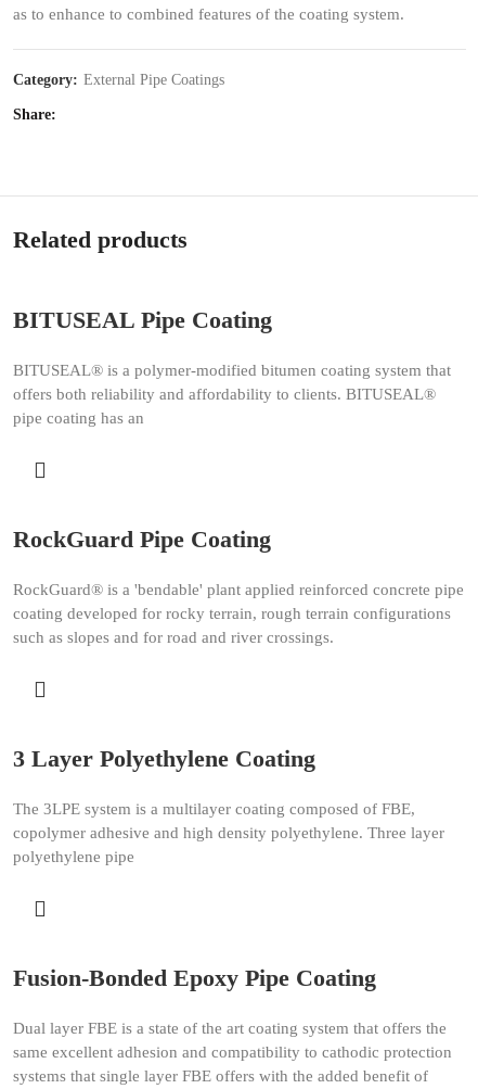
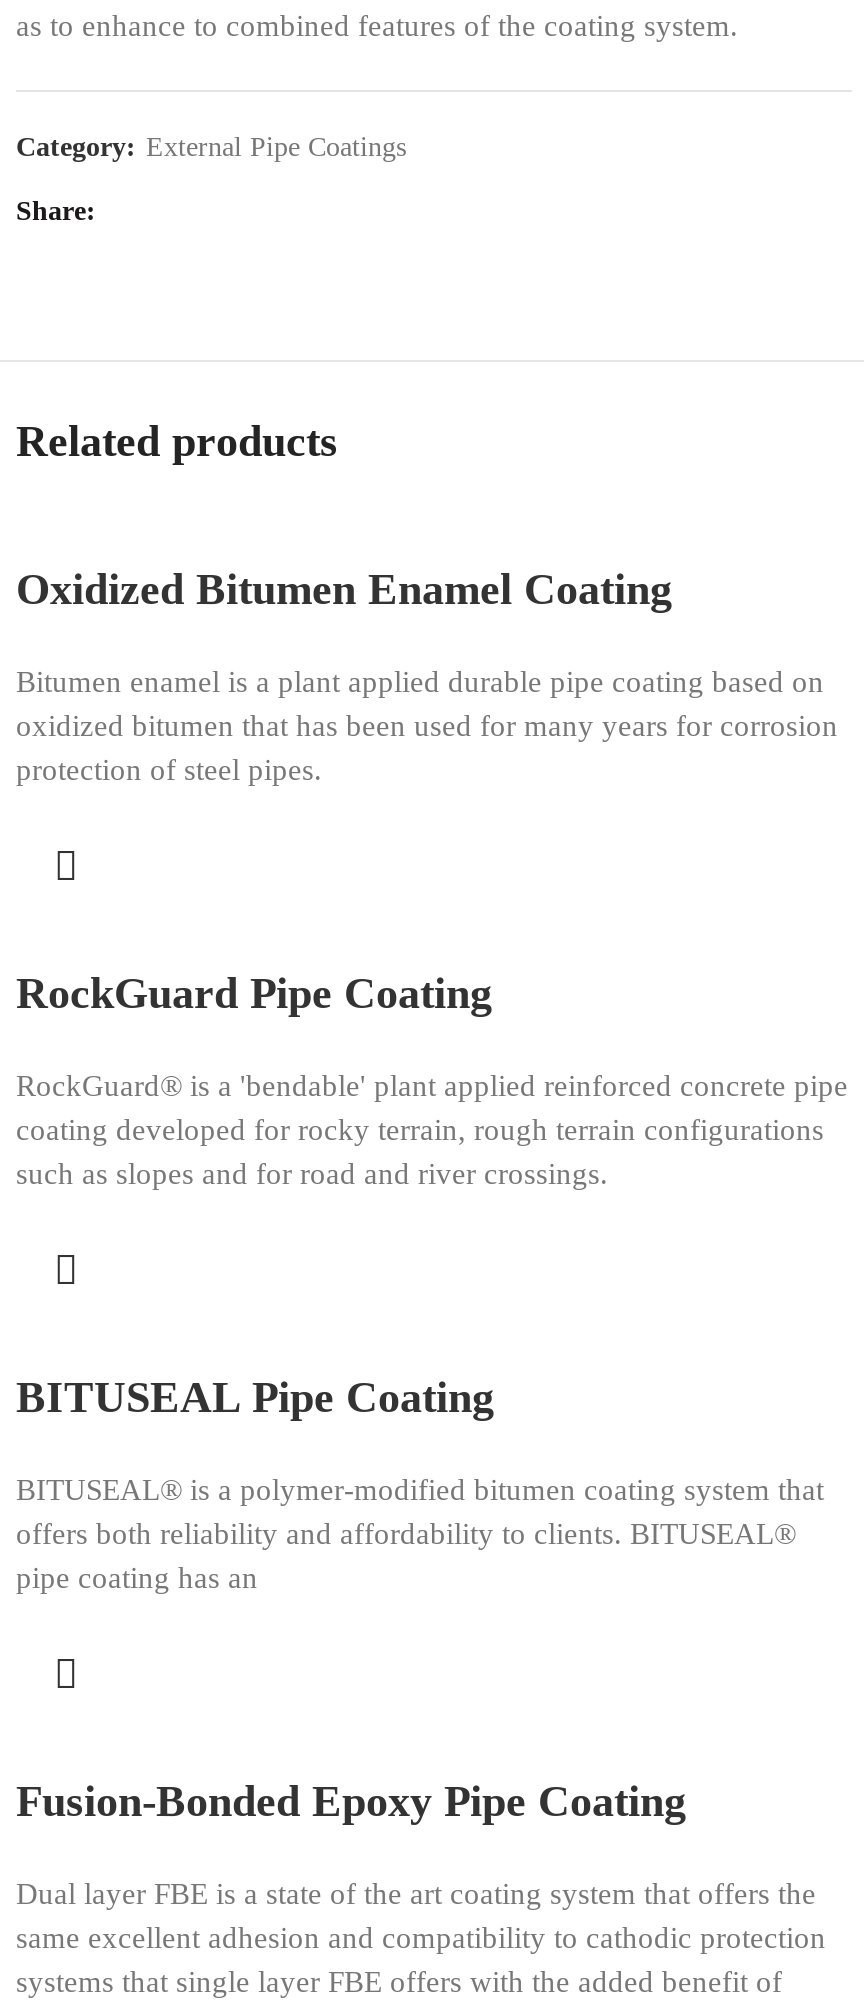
+ Oxidized Bitumen Enamel Coating

+ Bitumen enamel is a plant applied durable pipe coating based on
+ oxidized bitumen that has been used for many years for corrosion
+ protection of steel pipes.

moved down: BITUSEAL Pipe Coating

moved down: BITUSEAL® is a polymer-modified bitumen coating system that | offers both reliability and affordability to clients. BITUSEAL® | pipe coating has an

- 3 Layer Polyethylene Coating

- The 3LPE system is a multilayer coating composed of FBE,
- copolymer adhesive and high density polyethylene. Three layer
- polyethylene pipe
